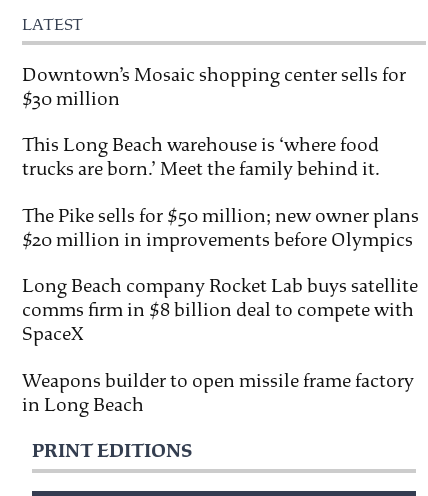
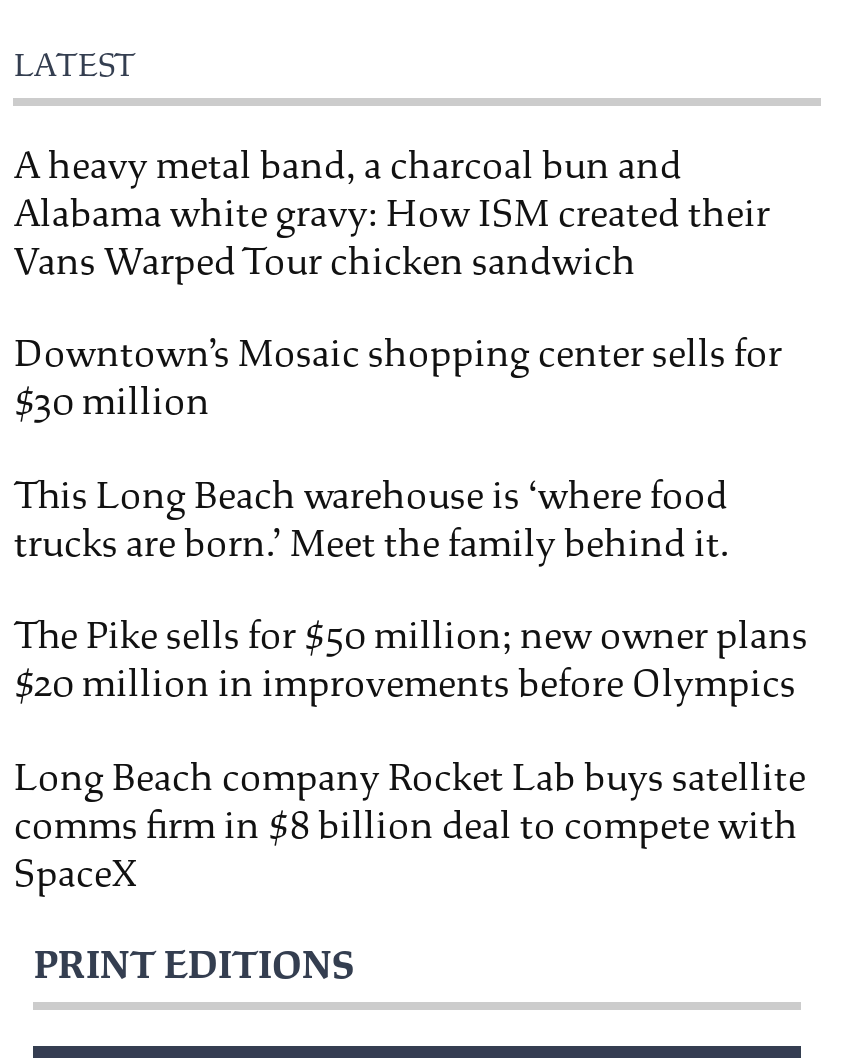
+ A heavy metal band, a charcoal bun and
+ Alabama white gravy: How ISM created their
+ Vans Warped Tour chicken sandwich

moved down: Downtown’s Mosaic shopping center sells for | $30 million | This Long Beach warehouse is ‘where food | ... | comms firm in $8 billion deal to compete with | SpaceX

- Weapons builder to open missile frame factory
- in Long Beach
